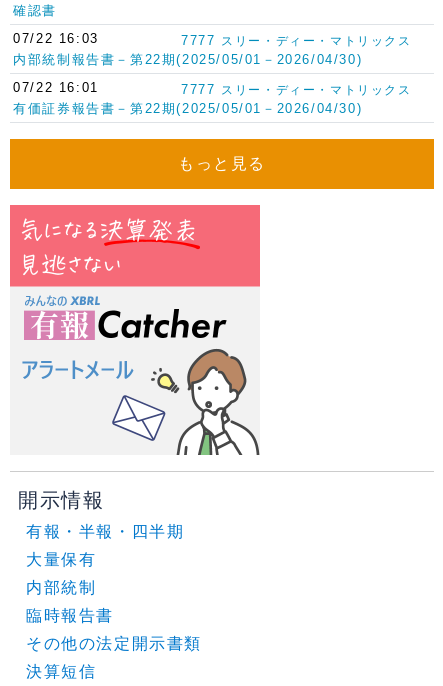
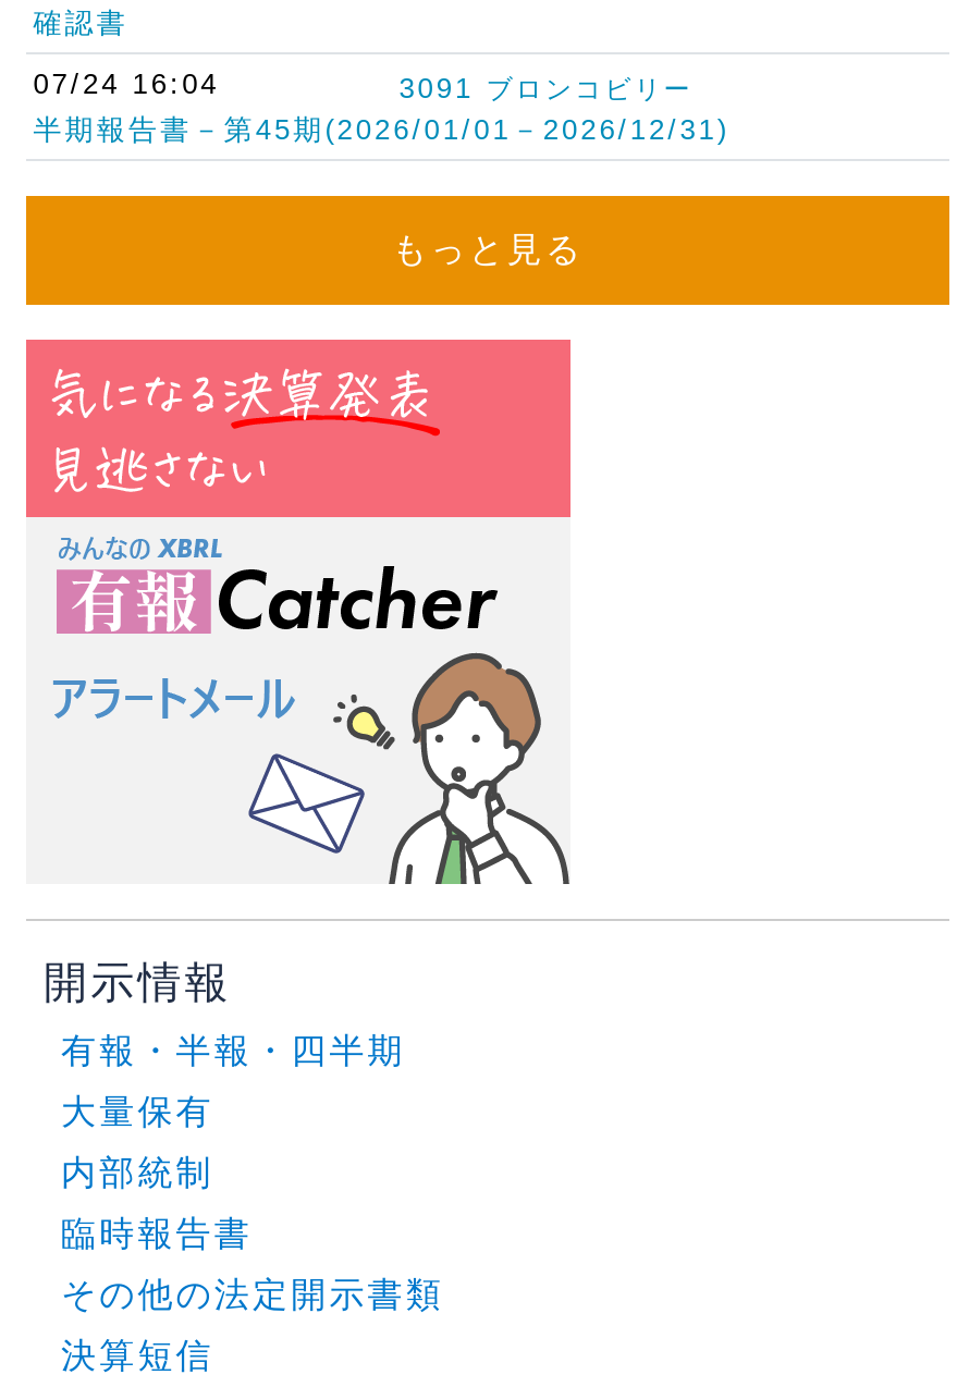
- 07/22 16:03
- 7777 スリー・ディー・マトリックス
- 内部統制報告書－第22期(2025/05/01－2026/04/30)
- 07/22 16:01
- 7777 スリー・ディー・マトリックス
- 有価証券報告書－第22期(2025/05/01－2026/04/30)
+ 07/24 16:04
+ 3091 ブロンコビリー
+ 半期報告書－第45期(2026/01/01－2026/12/31)
